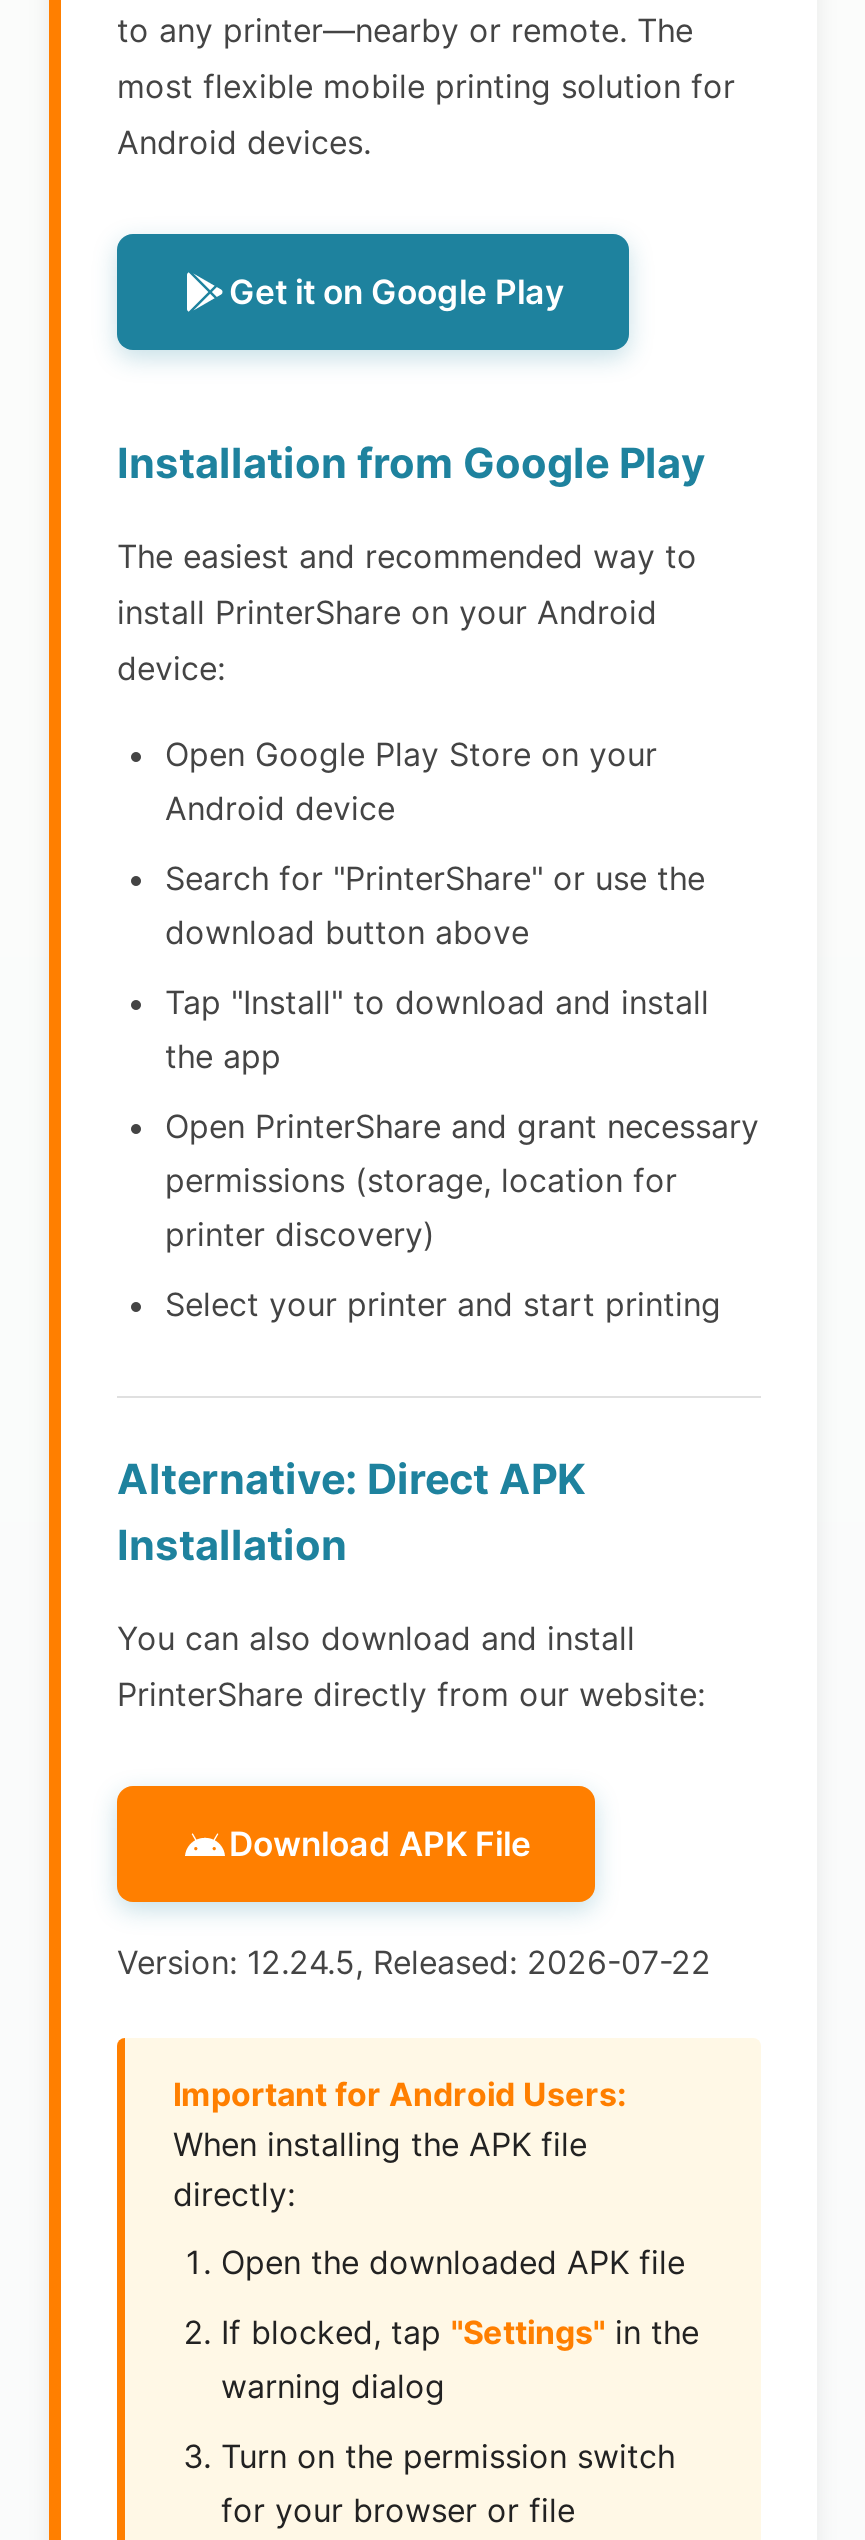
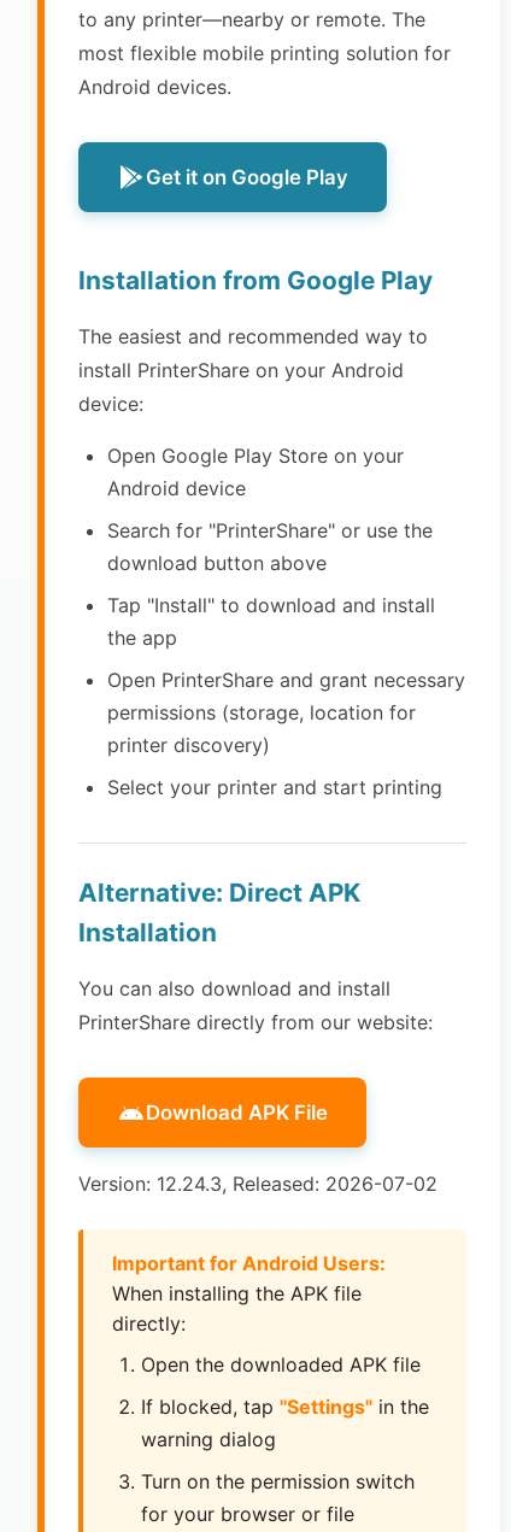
- Version: 12.24.5, Released: 2026-07-22
+ Version: 12.24.3, Released: 2026-07-02
